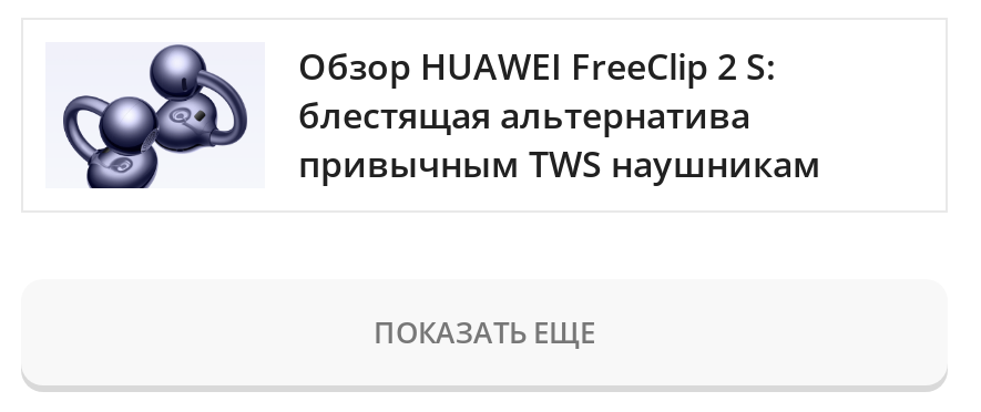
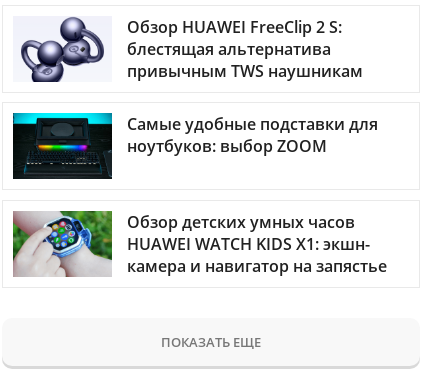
+ [image]
+ Самые удобные подставки для
+ ноутбуков: выбор ZOOM
+ Обзор детских умных часов
+ HUAWEI WATCH KIDS X1: экшн-
+ камера и навигатор на запястье

+ [image]
